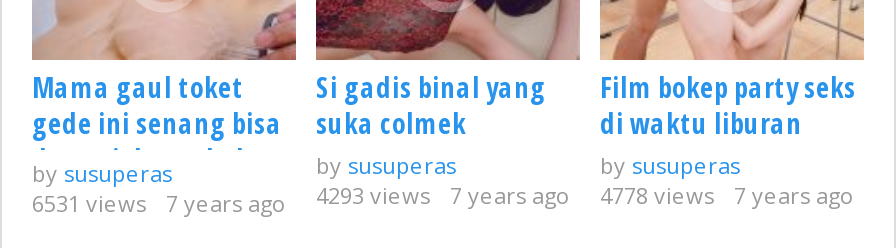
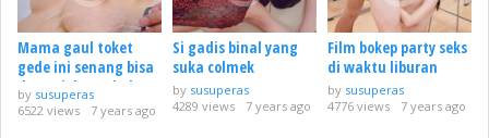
- 6531 views
+ 6522 views

- 4293 views
+ 4289 views

- 4778 views
+ 4776 views
